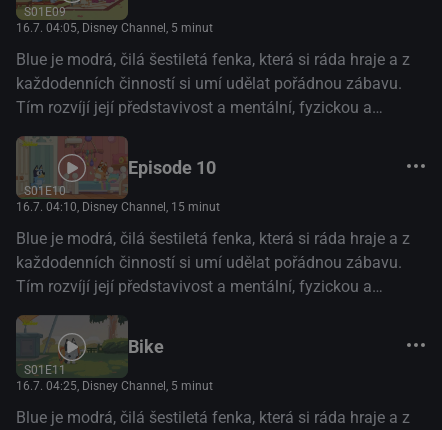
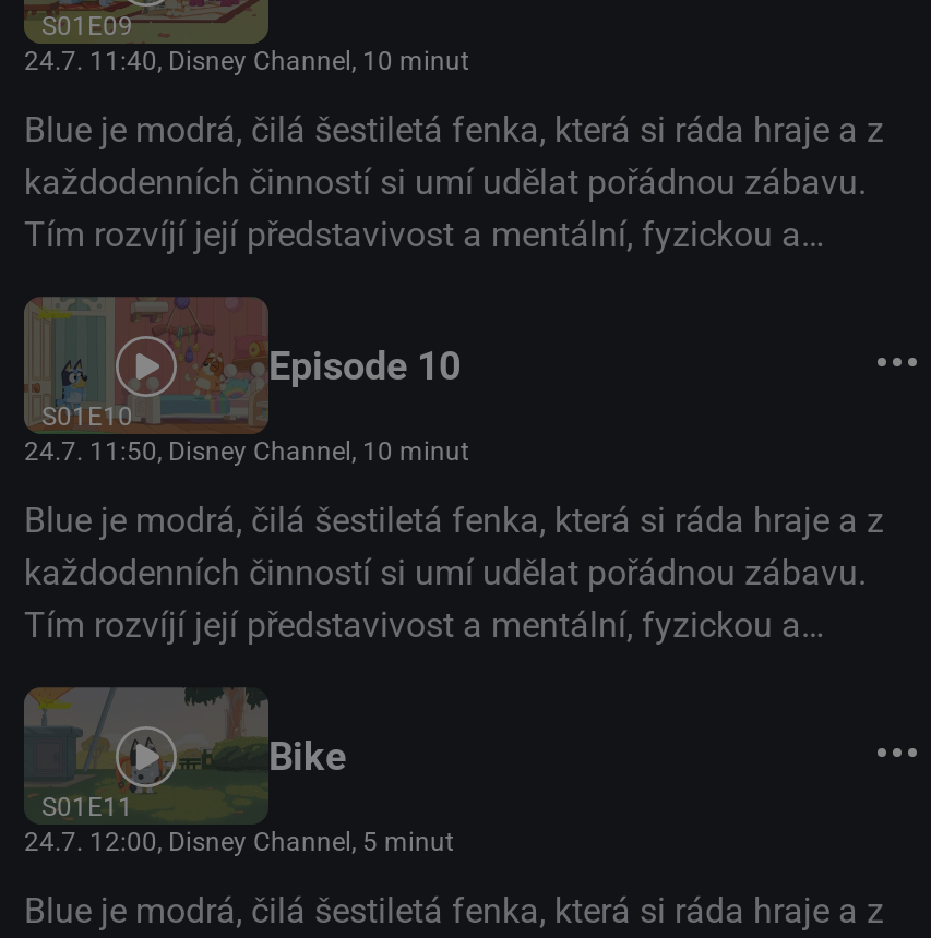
- 16.7. 04:05, Disney Channel, 5 minut
+ 24.7. 11:40, Disney Channel, 10 minut

- 16.7. 04:10, Disney Channel, 15 minut
+ 24.7. 11:50, Disney Channel, 10 minut

- 16.7. 04:25, Disney Channel, 5 minut
+ 24.7. 12:00, Disney Channel, 5 minut
